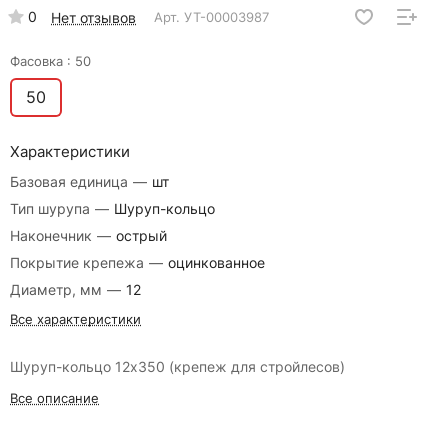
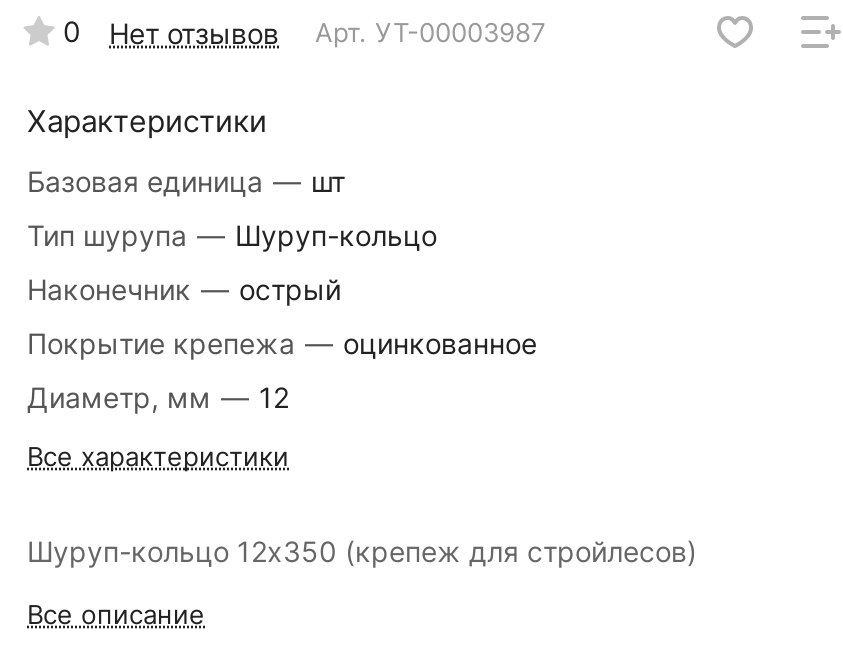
- Фасовка : 50
- 50
